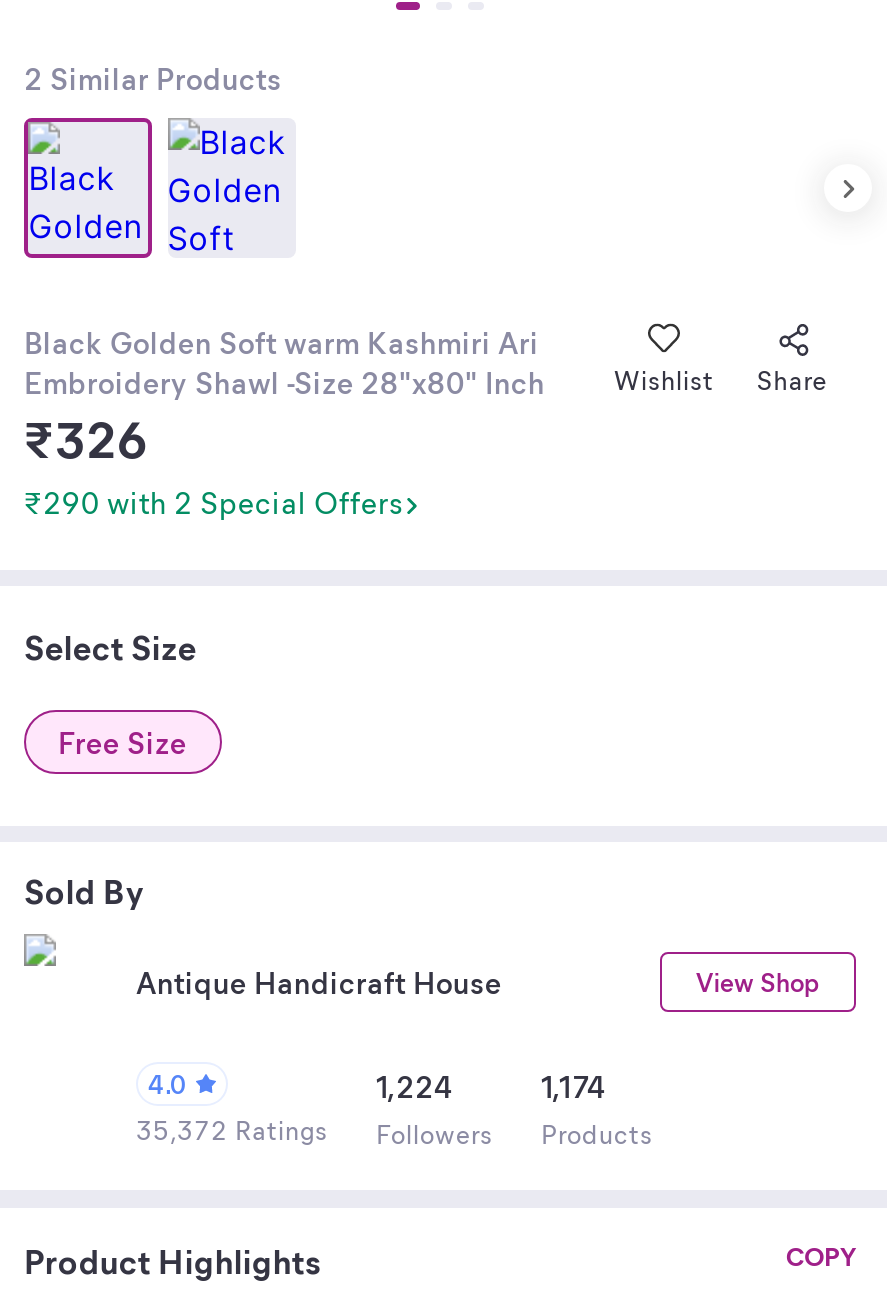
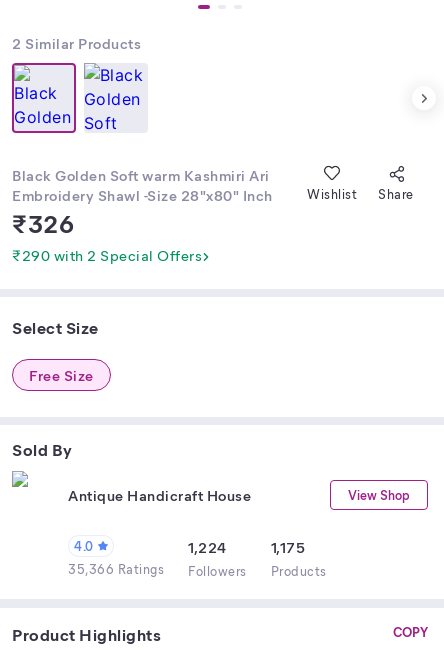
- 1,174
+ 1,175

- 35,372 Ratings Followers Products
+ 35,366 Ratings Followers Products
